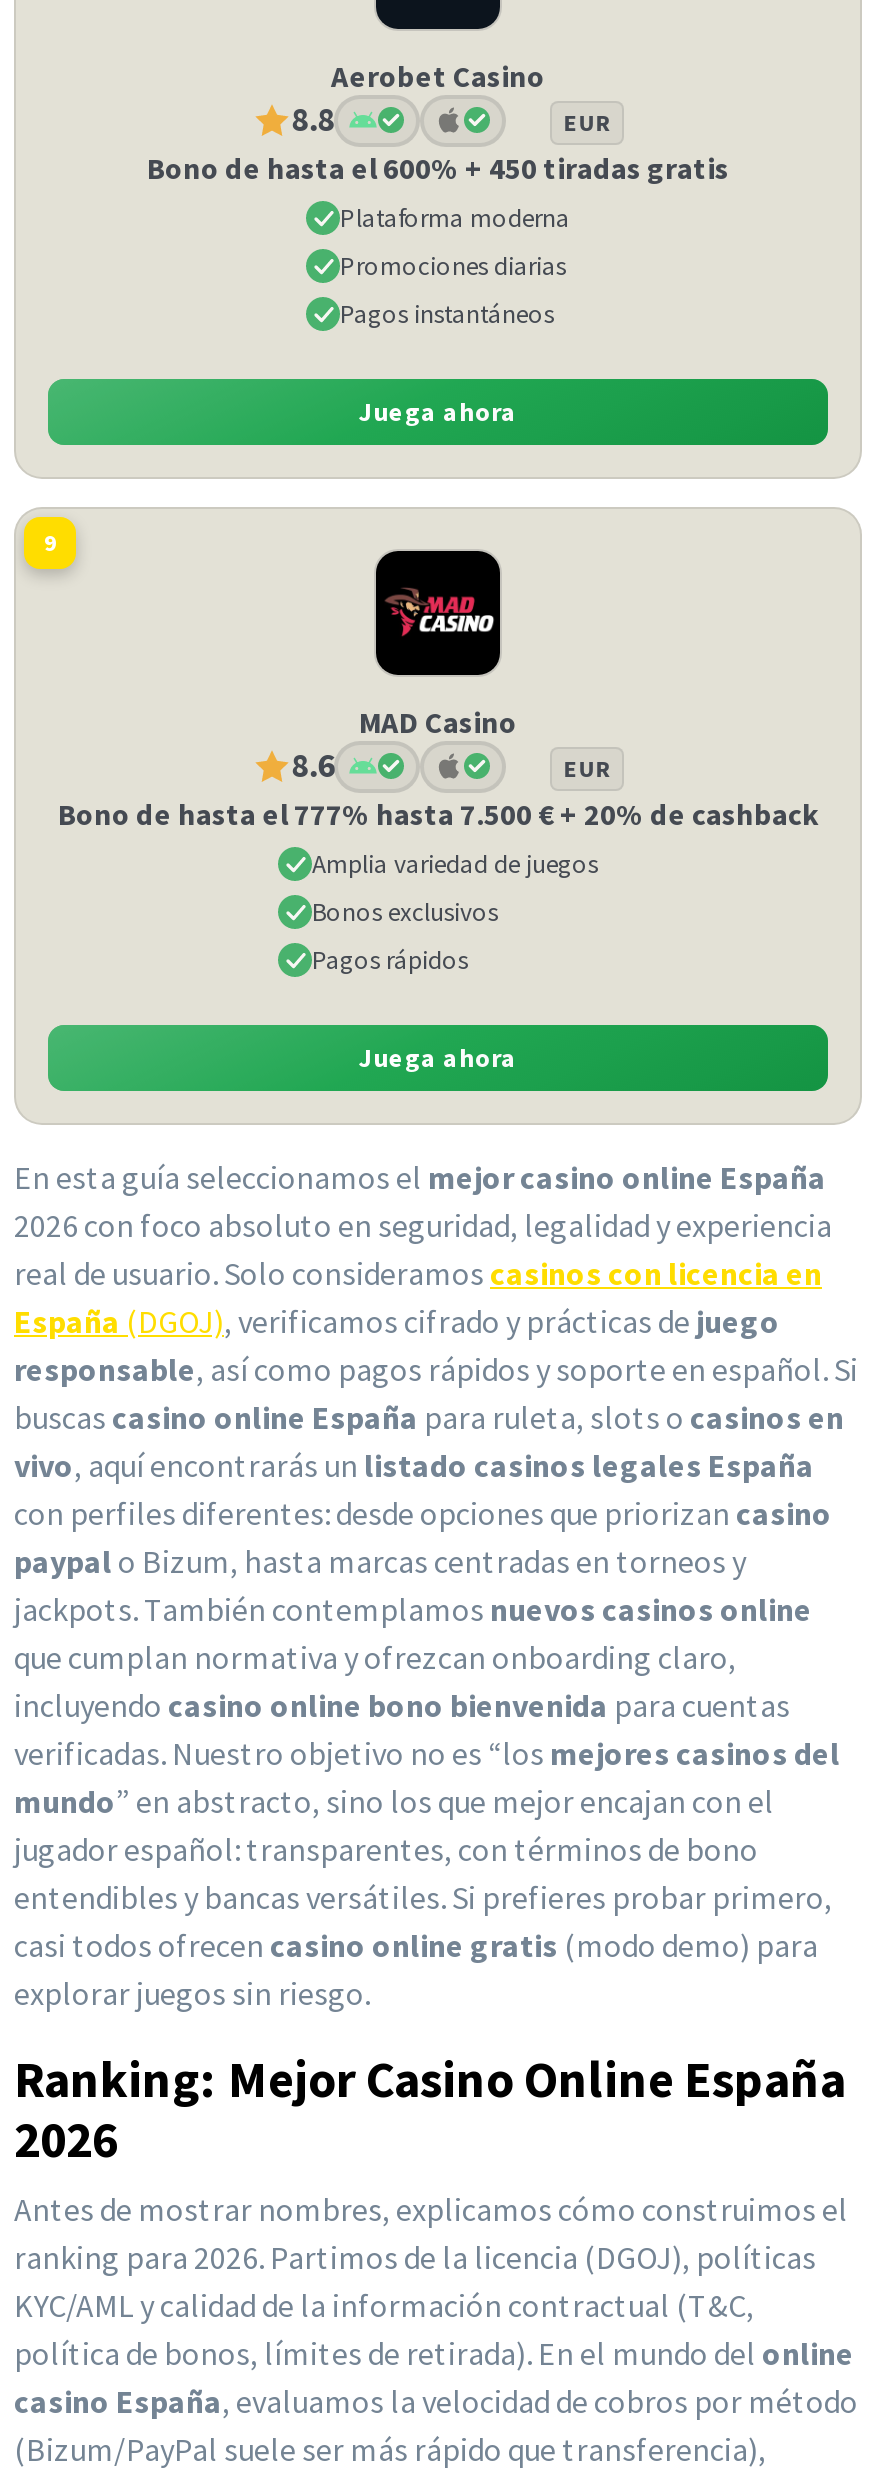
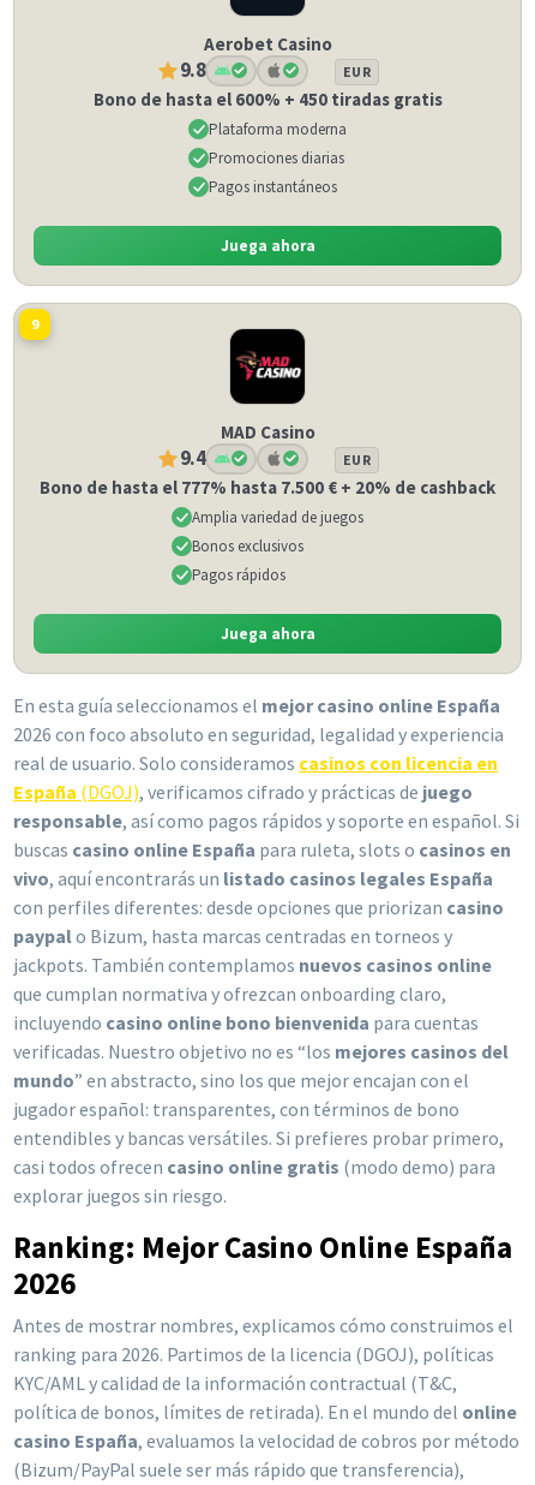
- 8.8
+ 9.8

- 8.6
+ 9.4
